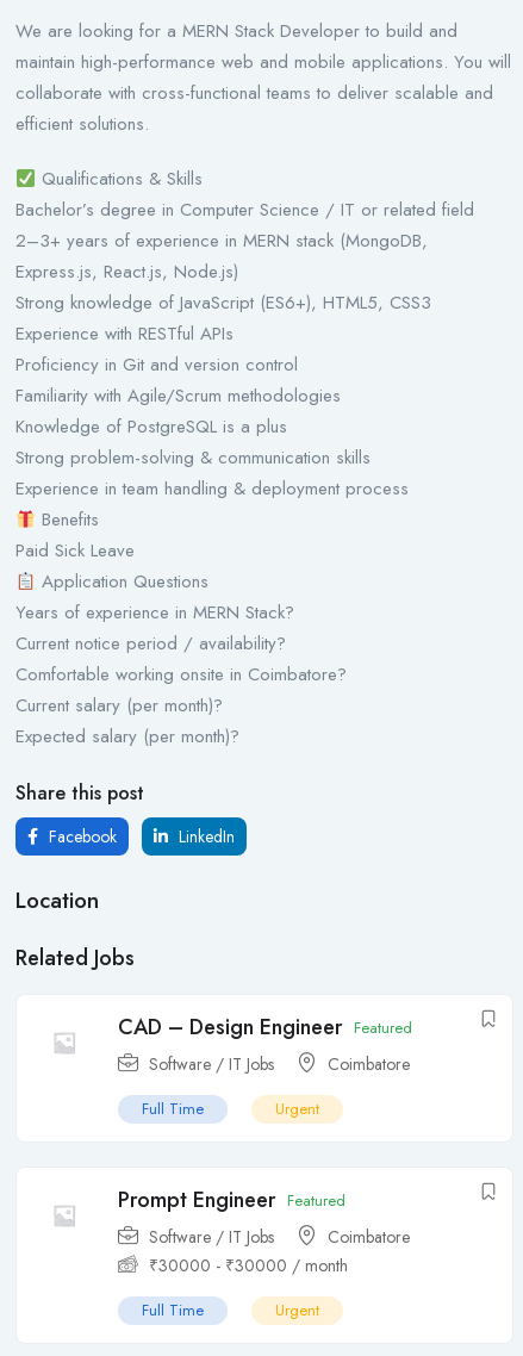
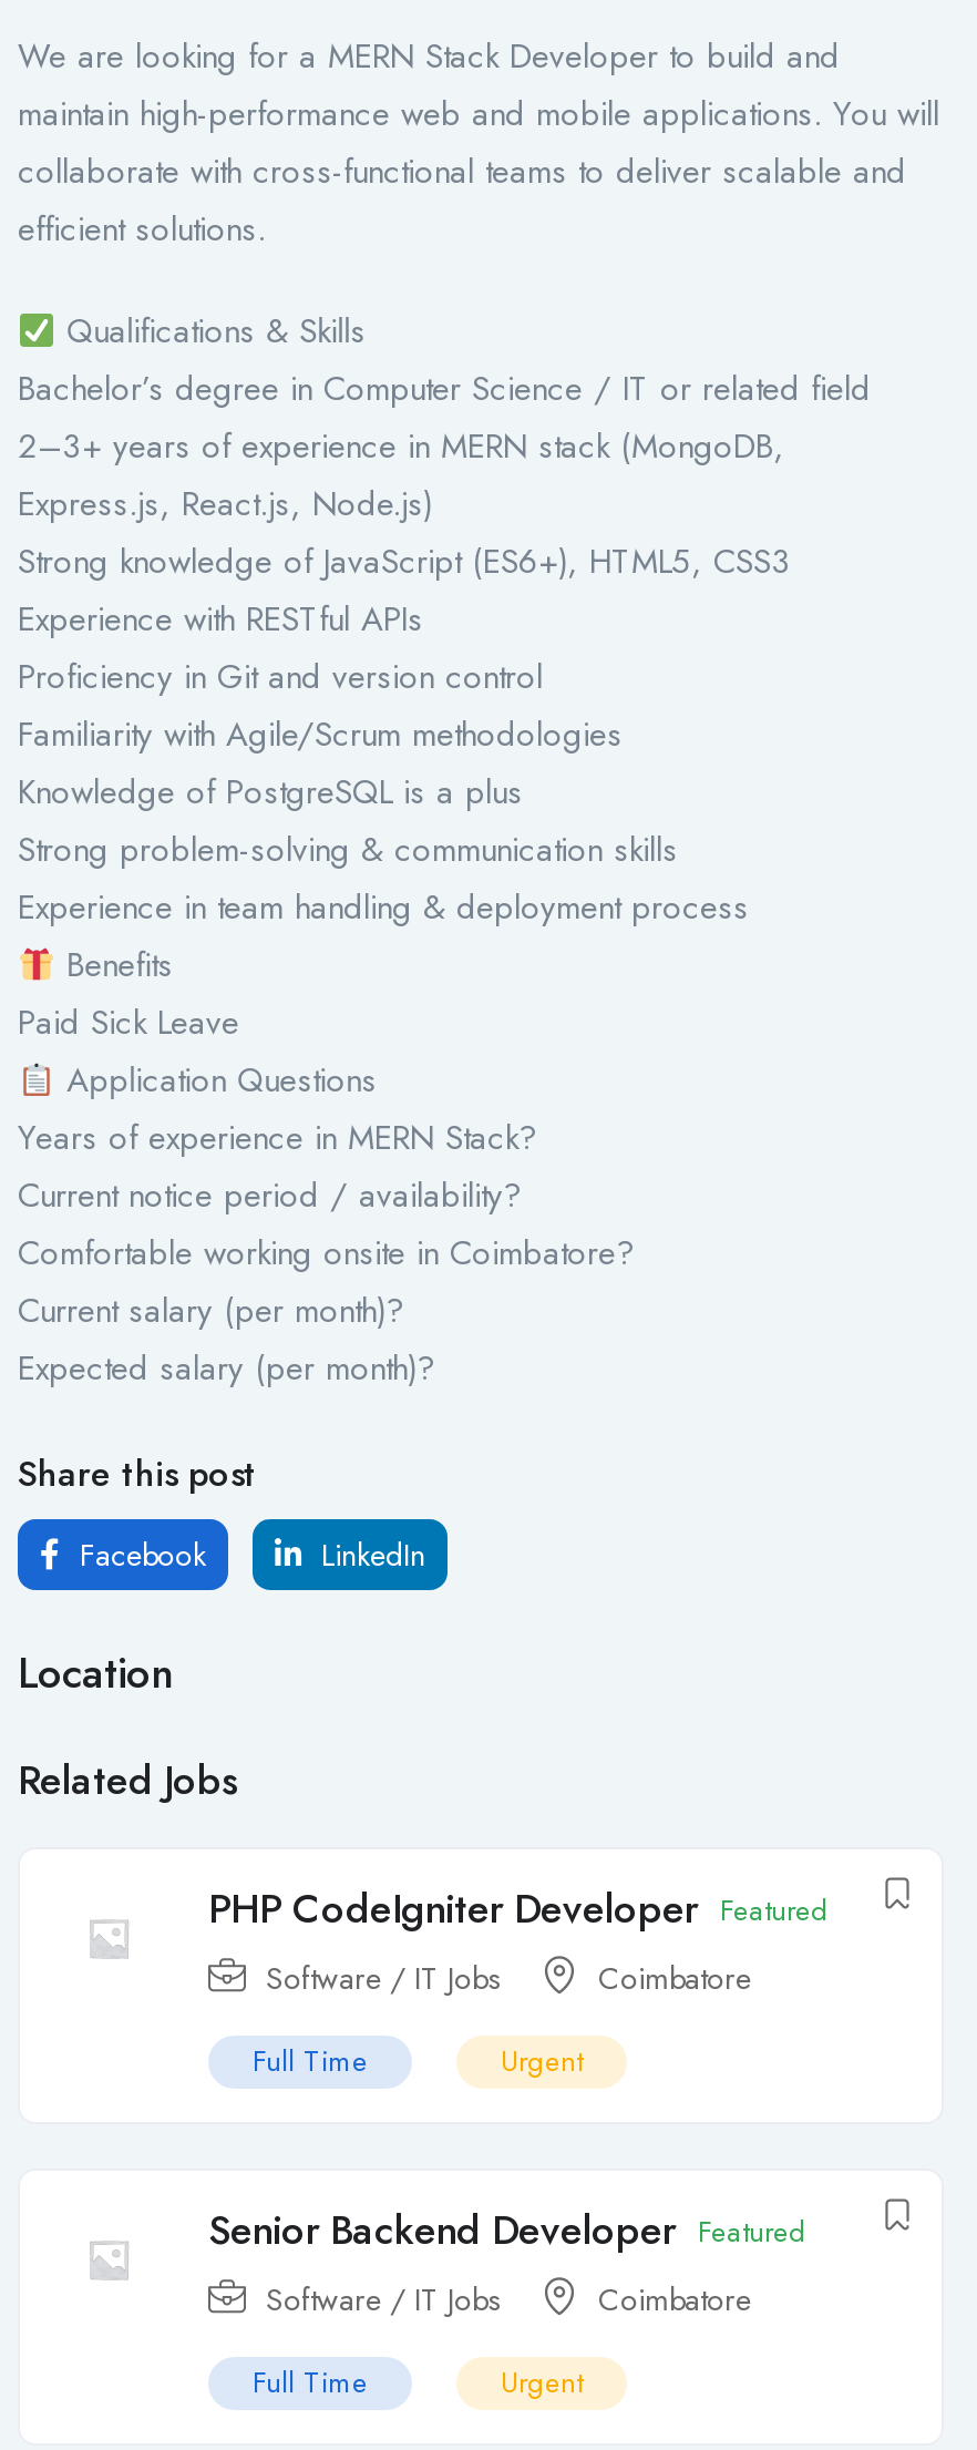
- CAD – Design Engineer Featured
+ PHP CodeIgniter Developer Featured

- Prompt Engineer Featured
+ Senior Backend Developer Featured

- ₹30000 - ₹30000 / month
